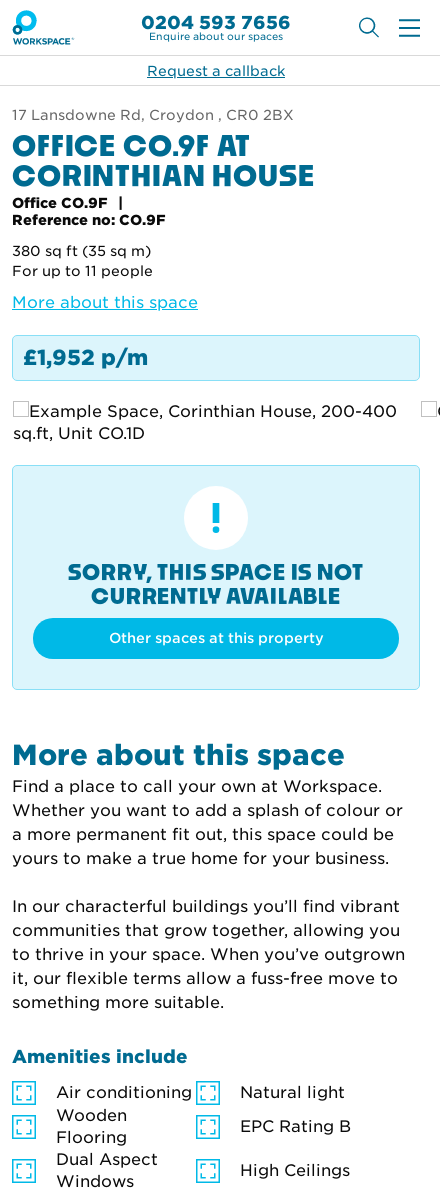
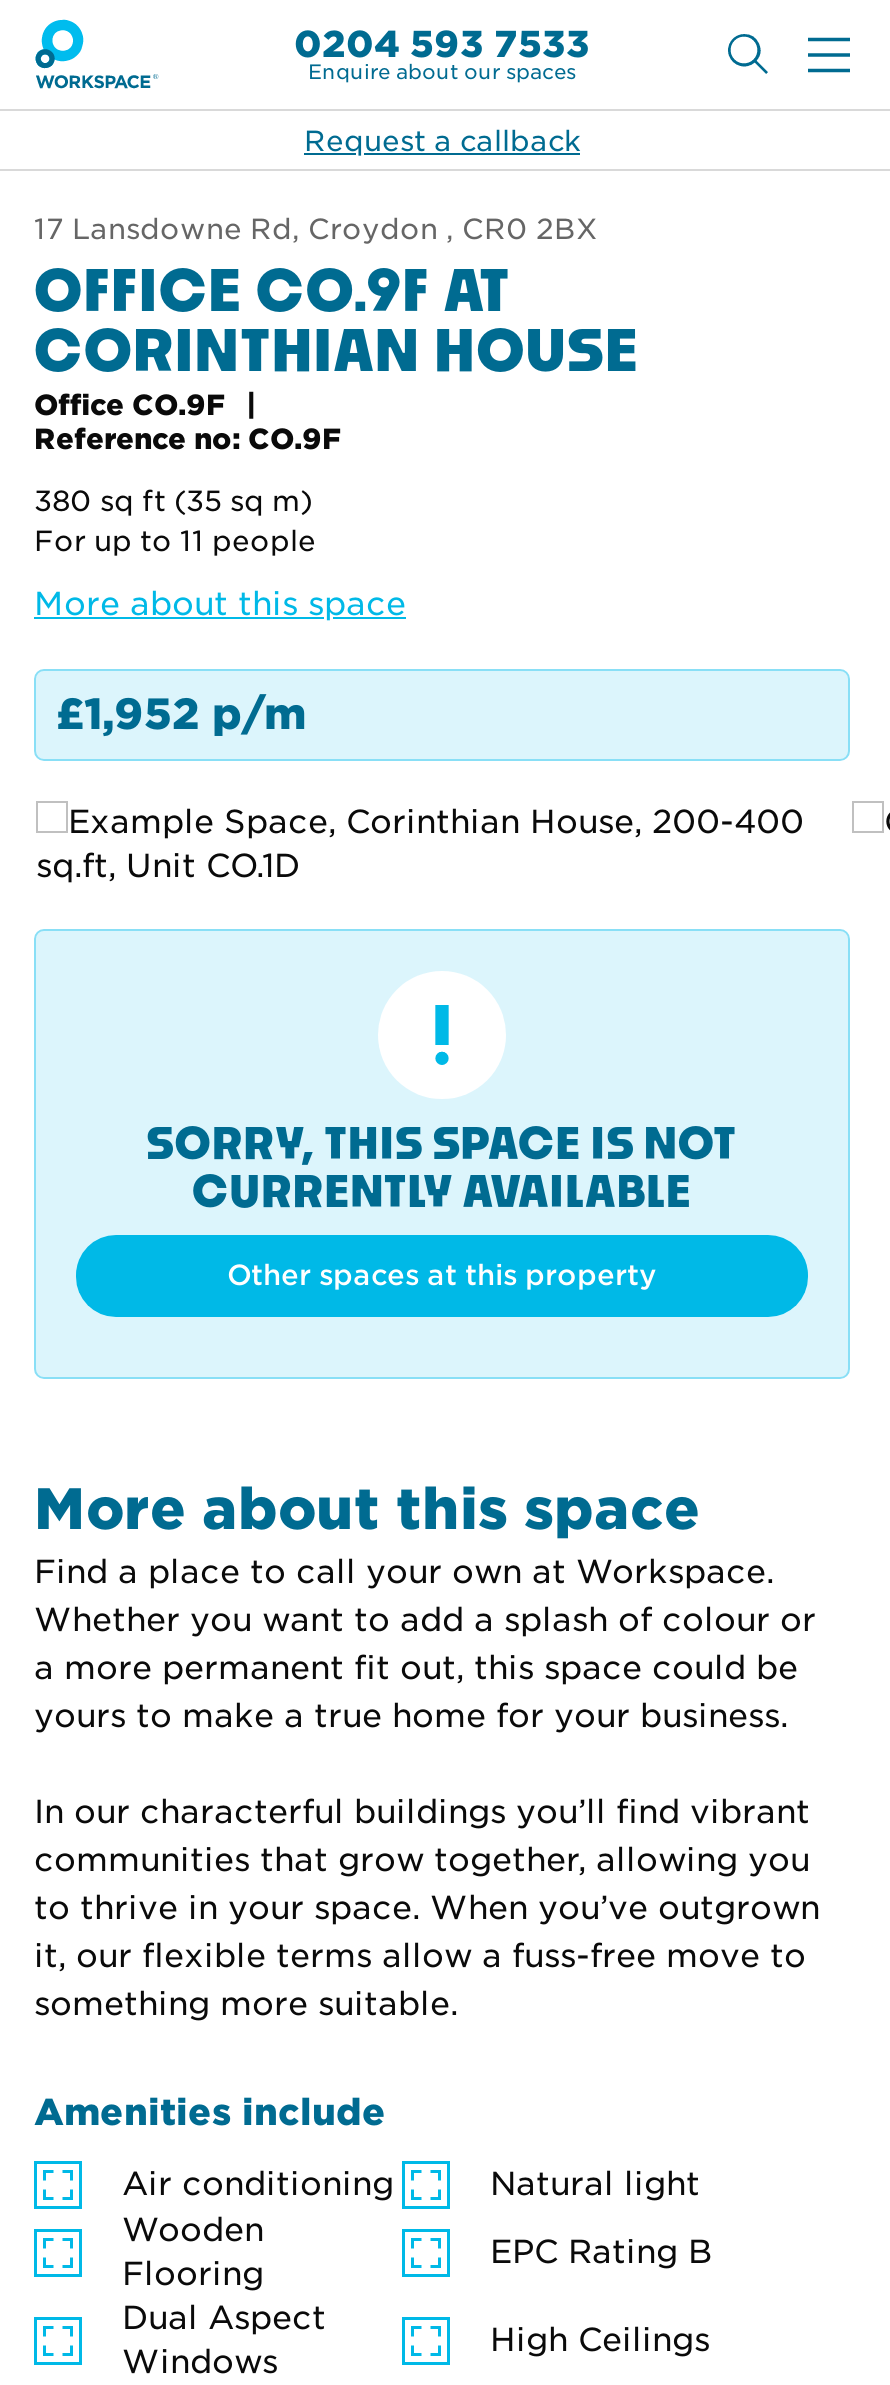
- 0204 593 7656
+ 0204 593 7533
